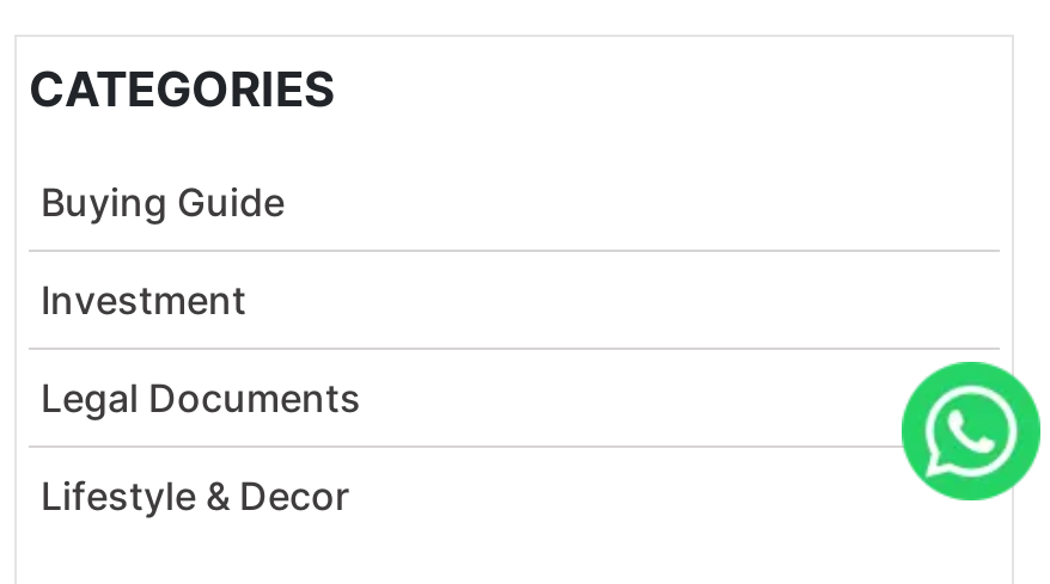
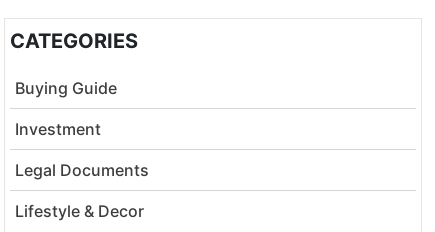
- [image]
